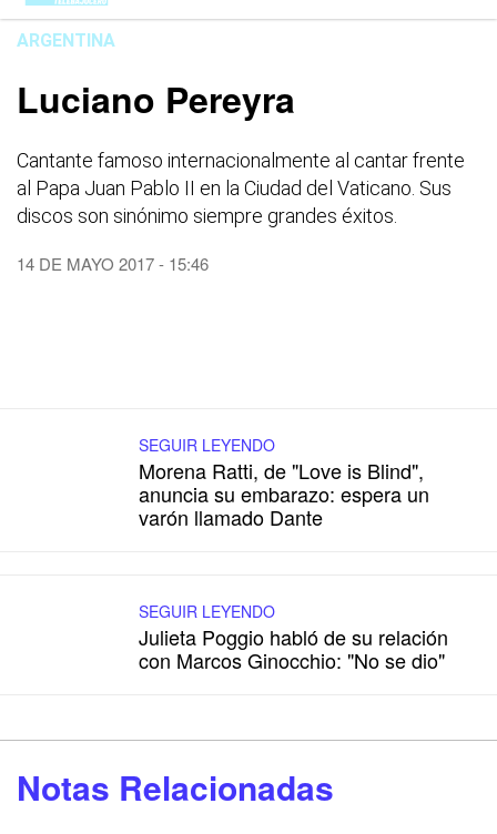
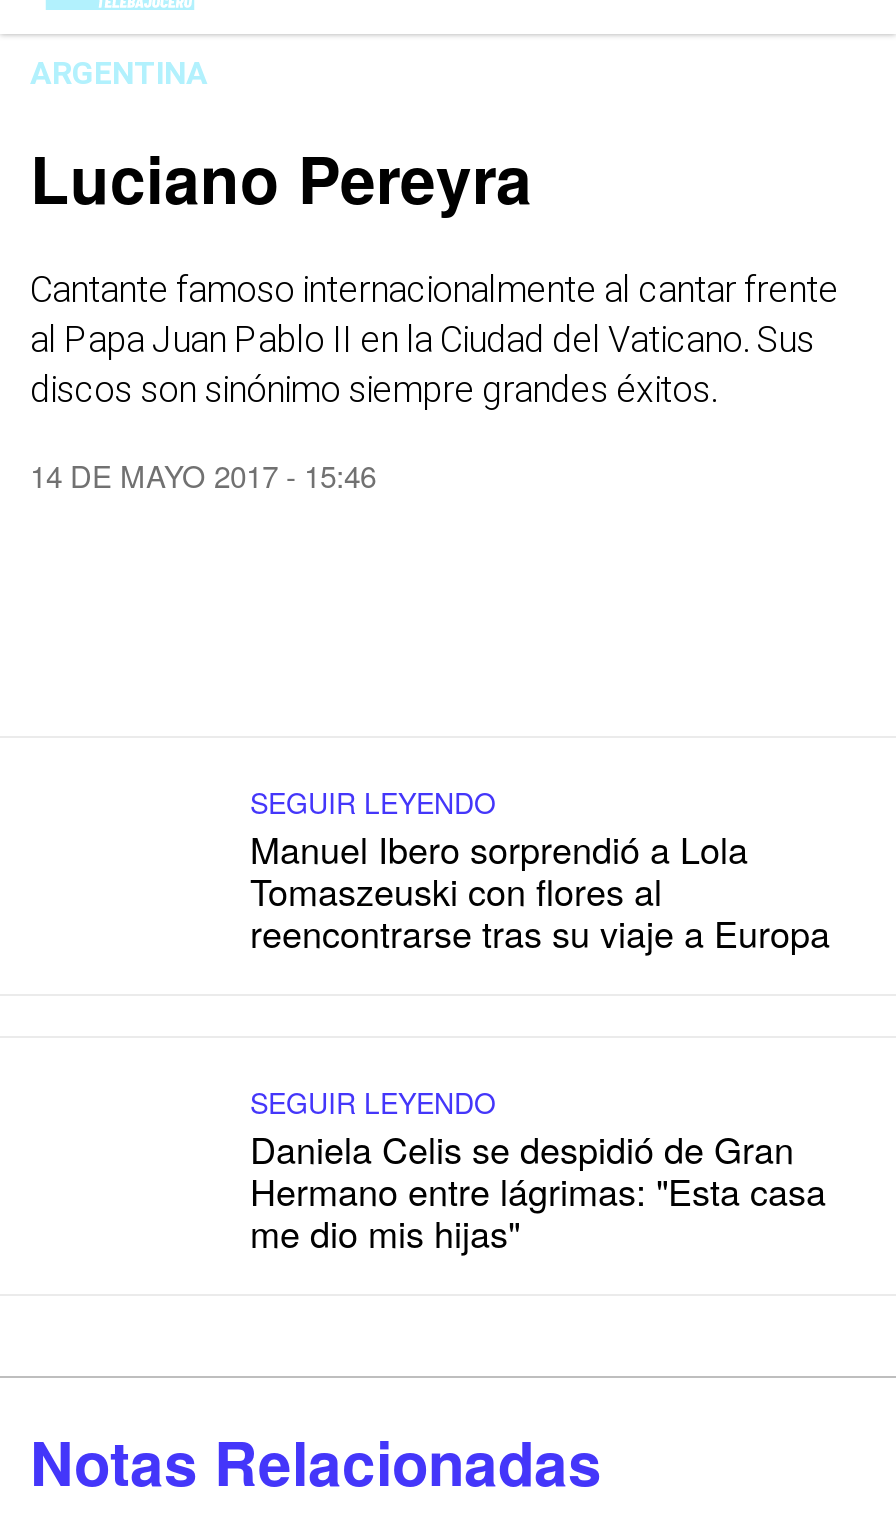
- Morena Ratti, de "Love is Blind",
- anuncia su embarazo: espera un
- varón llamado Dante
+ Manuel Ibero sorprendió a Lola
+ Tomaszeuski con flores al
+ reencontrarse tras su viaje a Europa

- Julieta Poggio habló de su relación
- con Marcos Ginocchio: "No se dio"
+ Daniela Celis se despidió de Gran
+ Hermano entre lágrimas: "Esta casa
+ me dio mis hijas"
